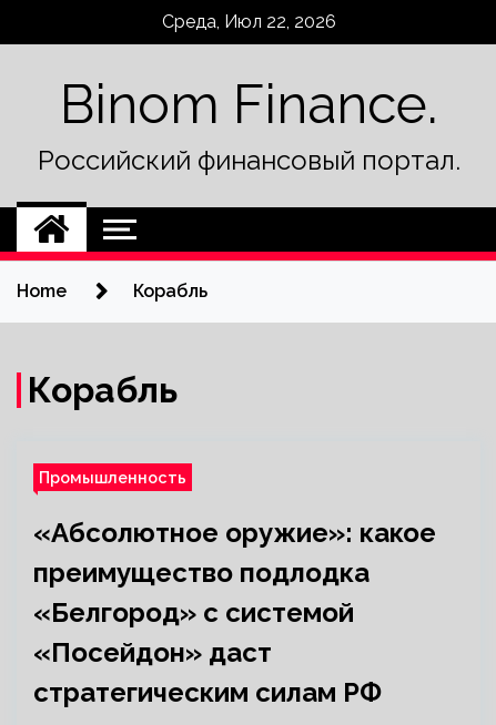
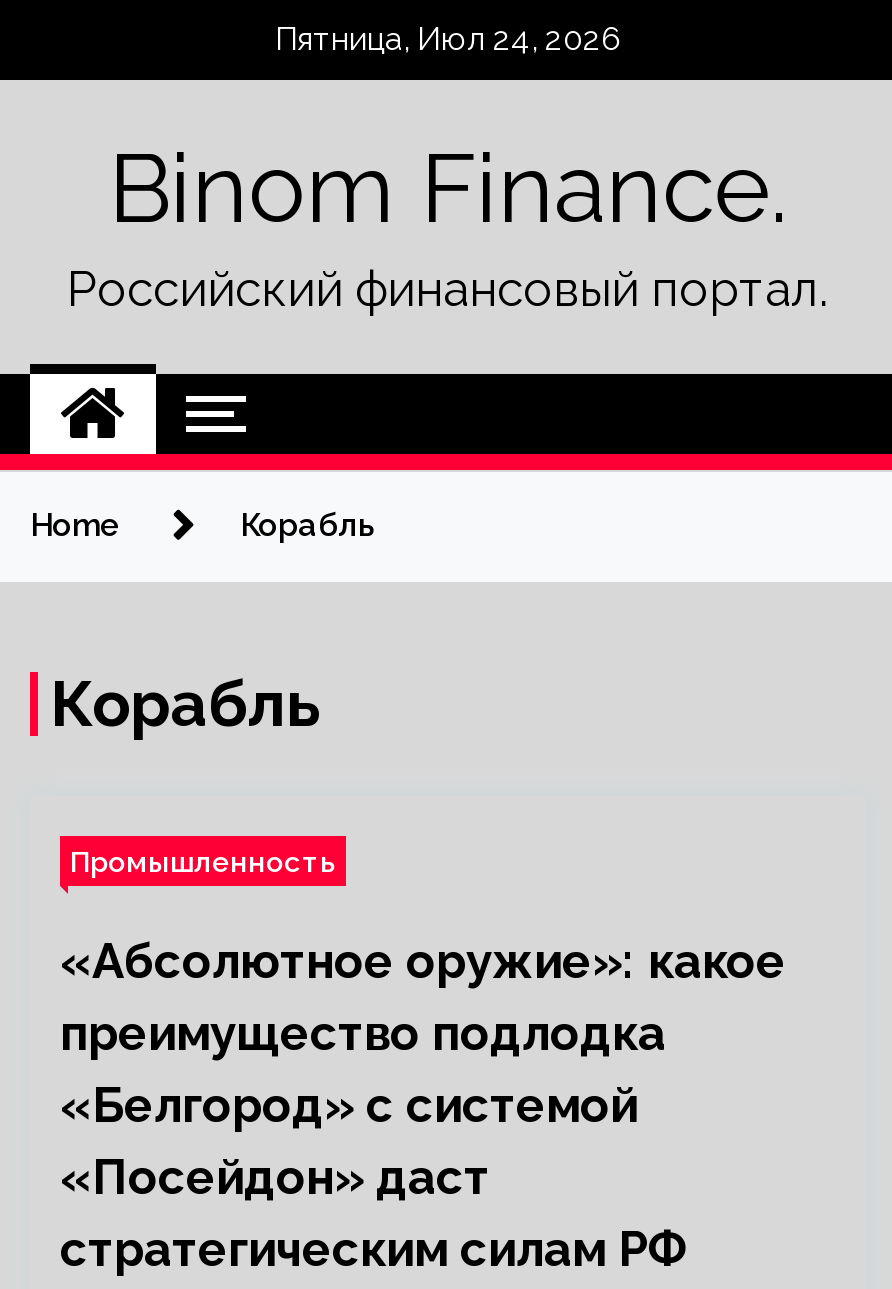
- Среда, Июл 22, 2026
+ Пятница, Июл 24, 2026
